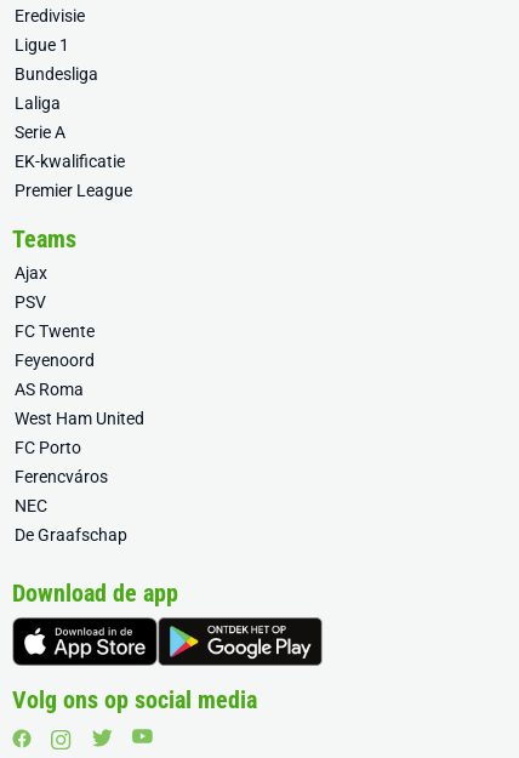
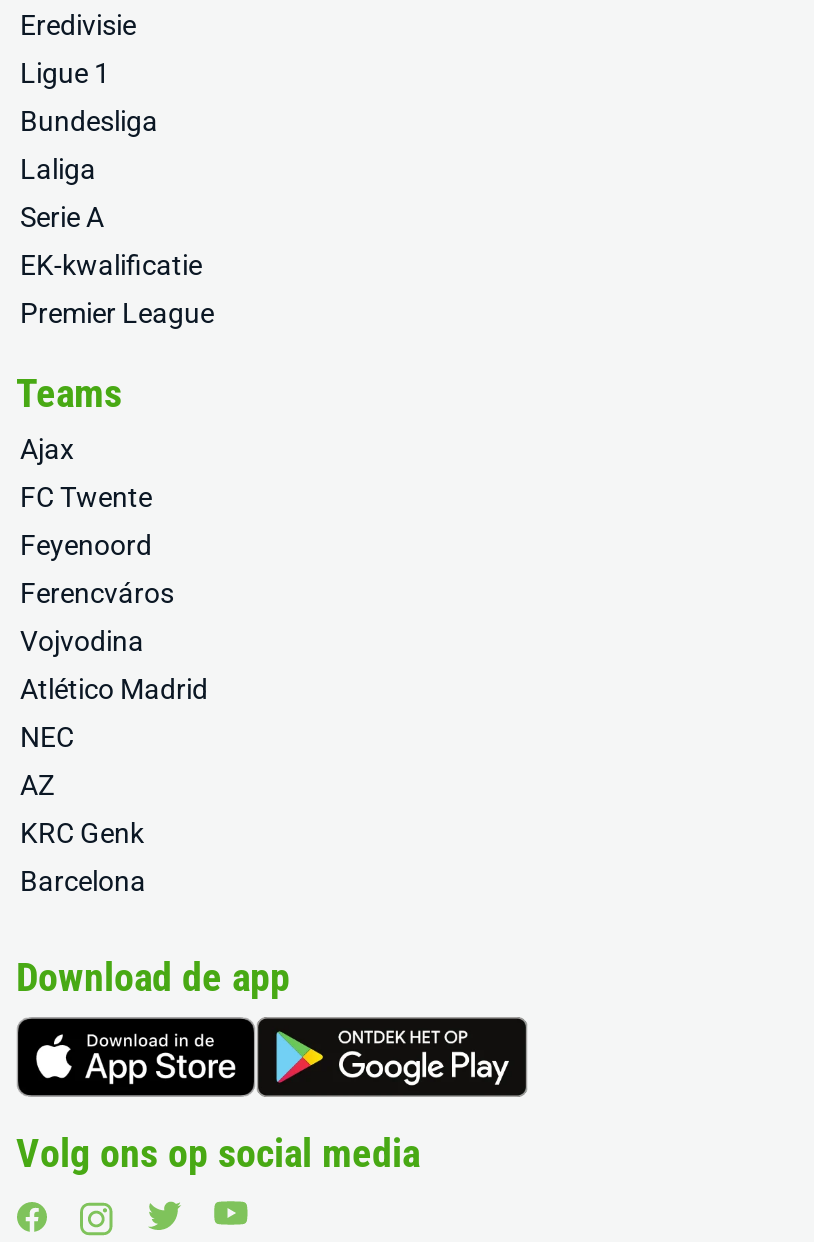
- PSV

moved up: FC Twente | Feyenoord

- AS Roma
- West Ham United
- FC Porto

moved up: Ferencváros

+ Vojvodina
+ Atlético Madrid

moved up: NEC

- De Graafschap
+ AZ
+ KRC Genk
+ Barcelona
